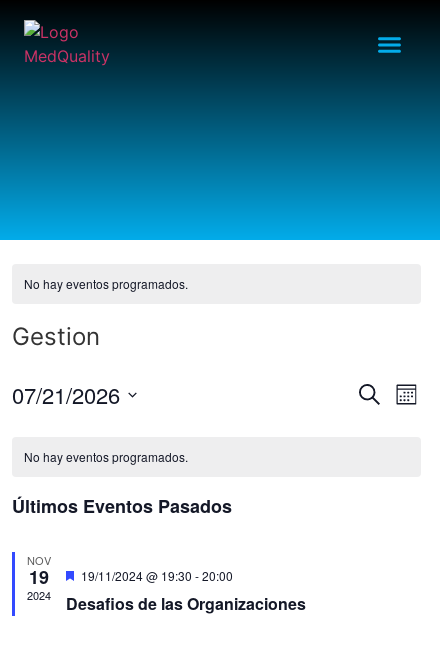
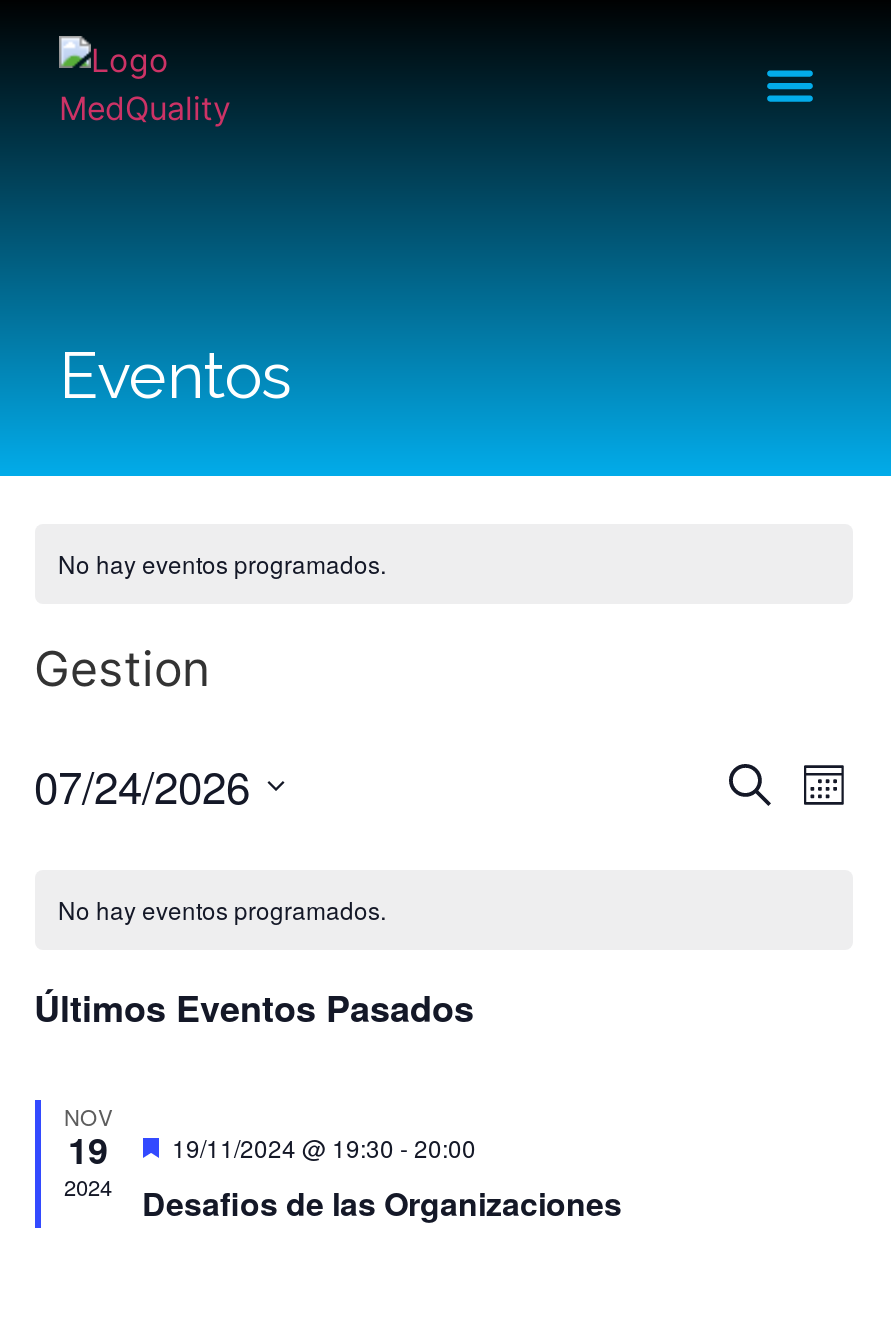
+ Eventos

- 07/21/2026
+ 07/24/2026
